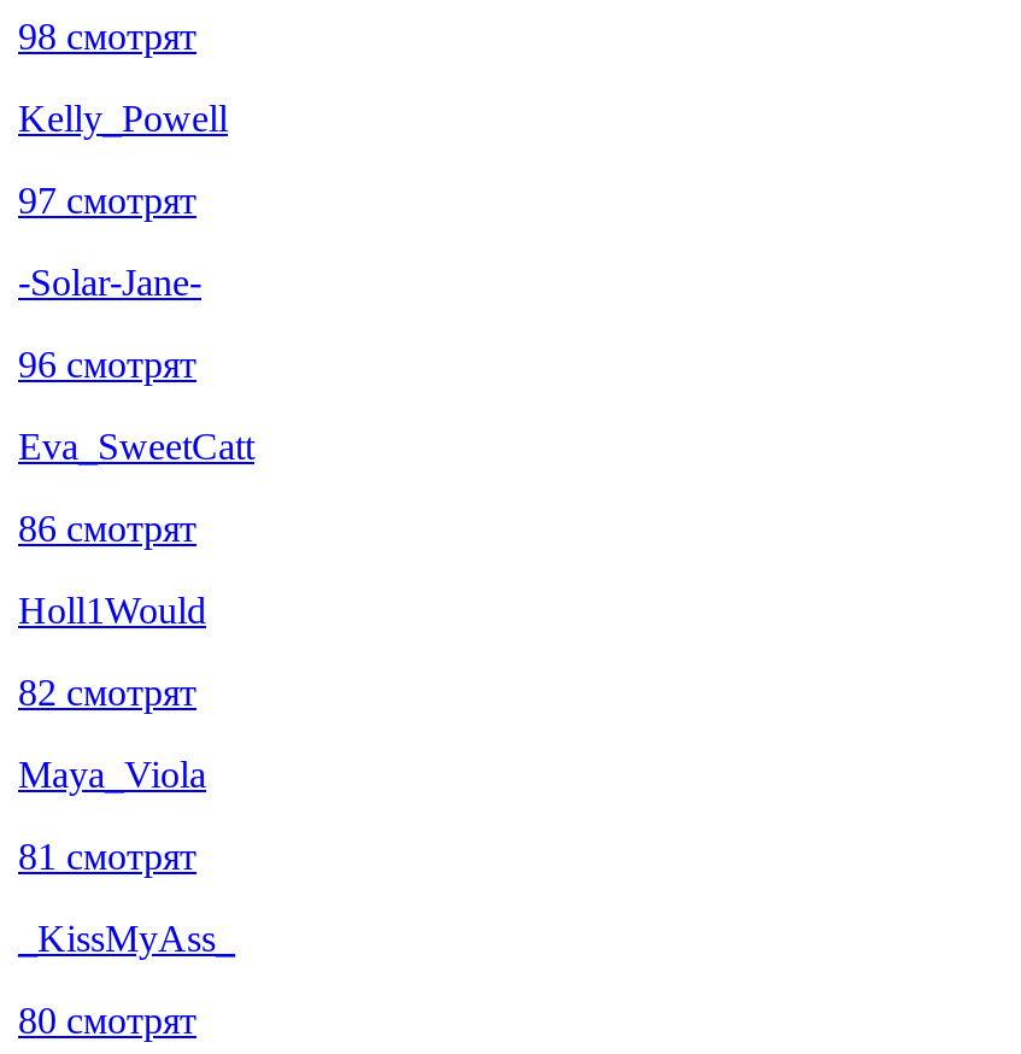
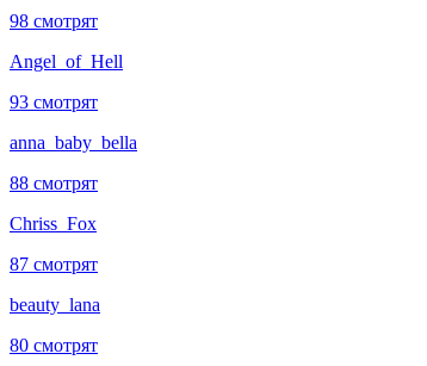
- Kelly_Powell
- 97 смотрят
- -Solar-Jane-
- 96 смотрят
- Eva_SweetCatt
- 86 смотрят
- Holl1Would
- 82 смотрят
- Maya_Viola
- 81 смотрят
- _KissMyAss_
+ Angel_of_Hell
+ 93 смотрят
+ anna_baby_bella
+ 88 смотрят
+ Chriss_Fox
+ 87 смотрят
+ beauty_lana
